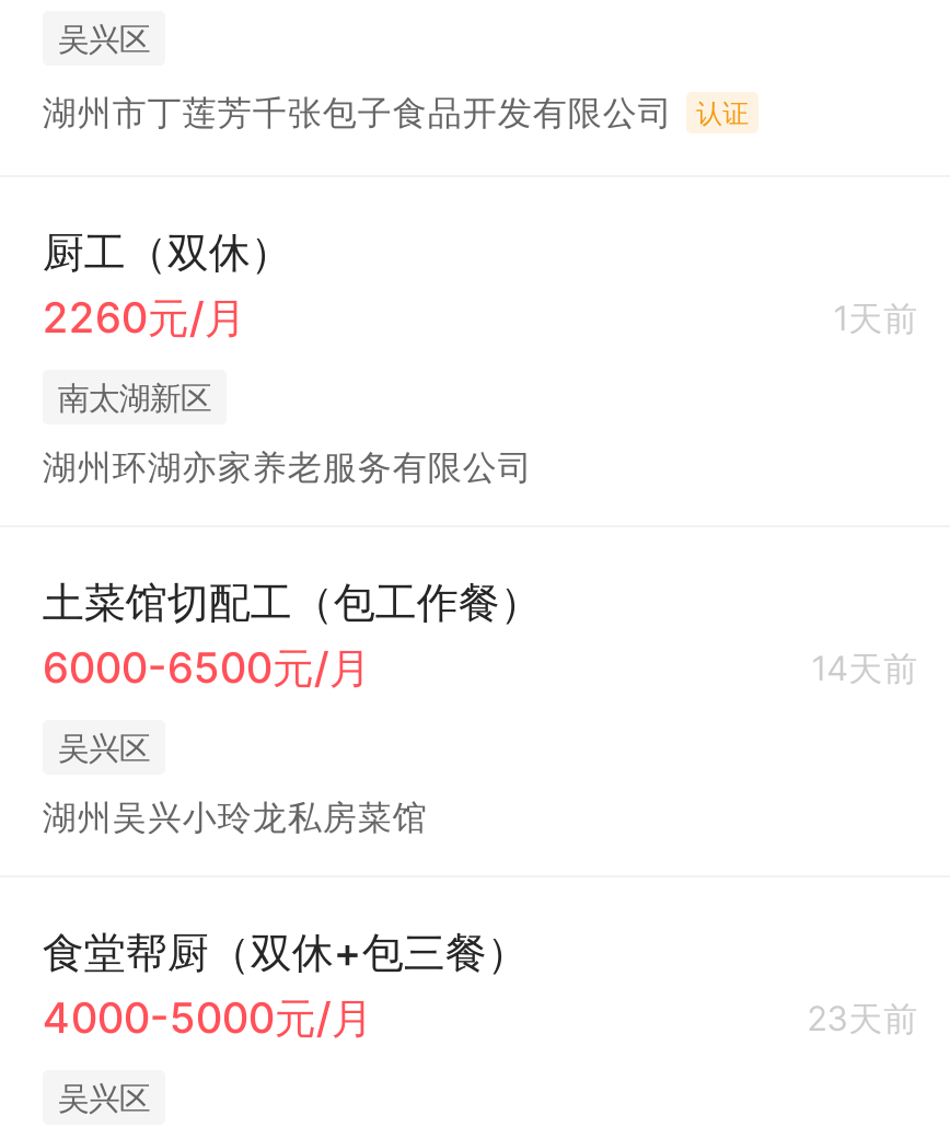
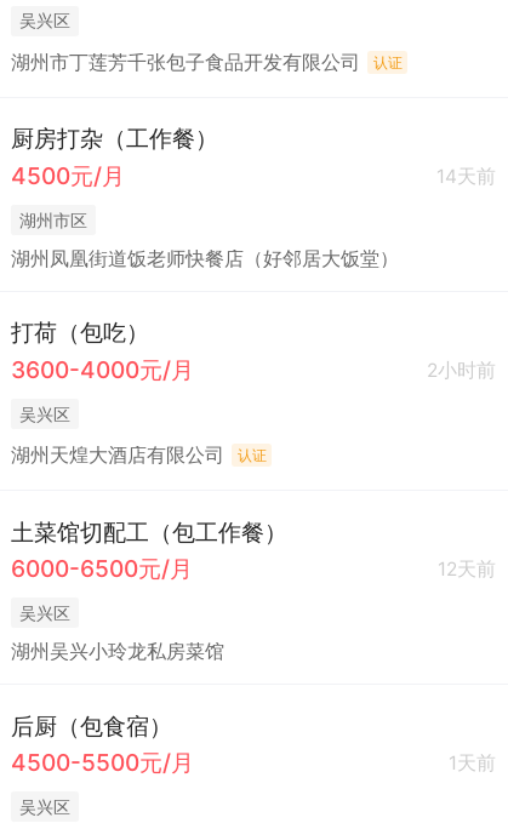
- 厨工（双休）
- 2260元/月
- 1天前
- 南太湖新区
- 湖州环湖亦家养老服务有限公司
+ 厨房打杂（工作餐）
+ 4500元/月
+ 14天前
+ 湖州市区
+ 湖州凤凰街道饭老师快餐店（好邻居大饭堂）
+ 打荷（包吃）
+ 3600-4000元/月
+ 2小时前
+ 吴兴区
+ 湖州天煌大酒店有限公司
+ 认证

- 14天前
+ 12天前

- 食堂帮厨（双休+包三餐）
- 4000-5000元/月
- 23天前
+ 后厨（包食宿）
+ 4500-5500元/月
+ 1天前
